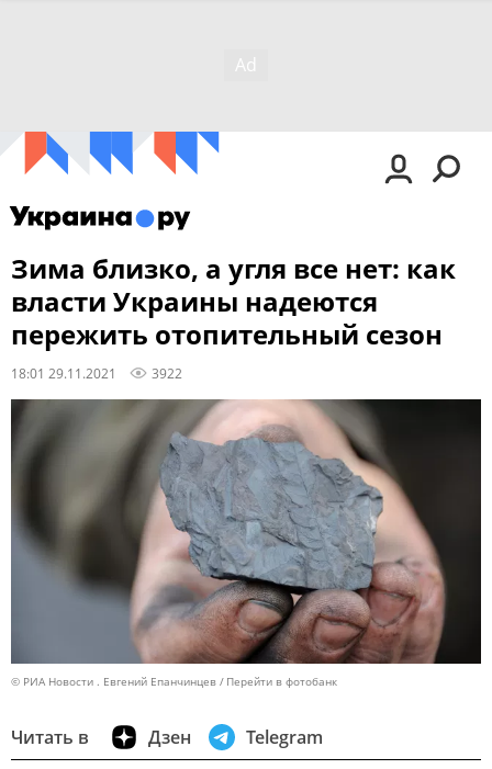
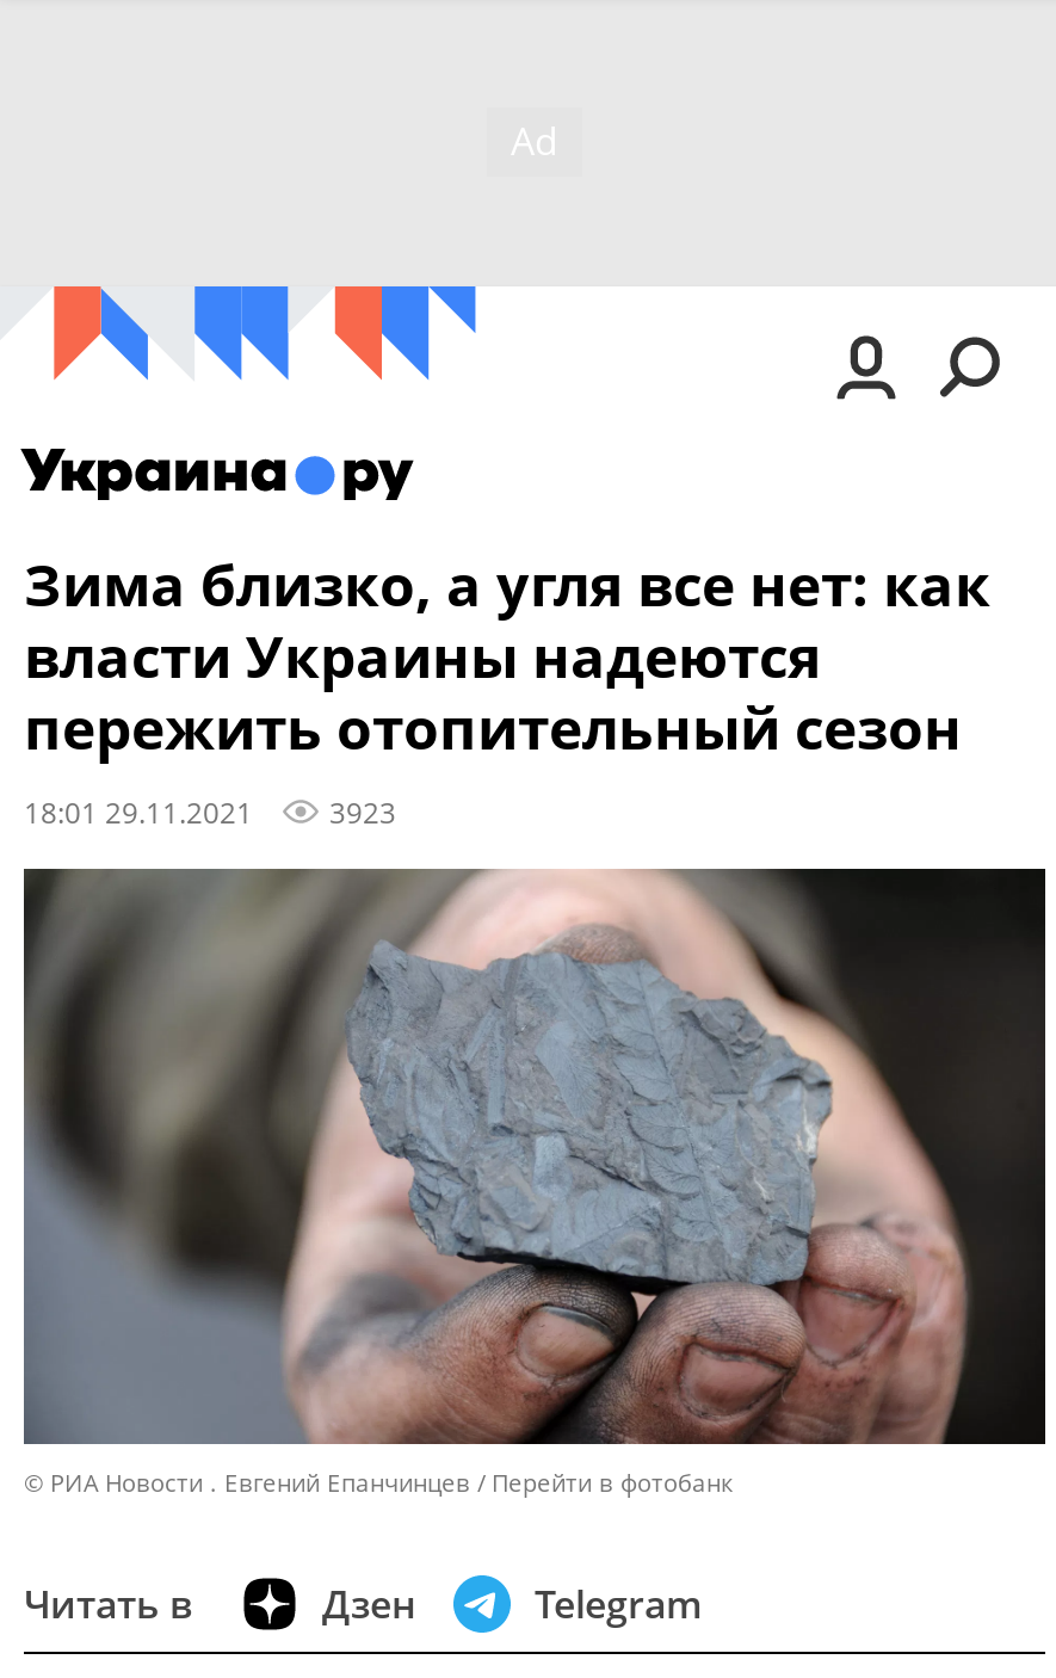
- 18:01 29.11.2021 3922
+ 18:01 29.11.2021 3923
